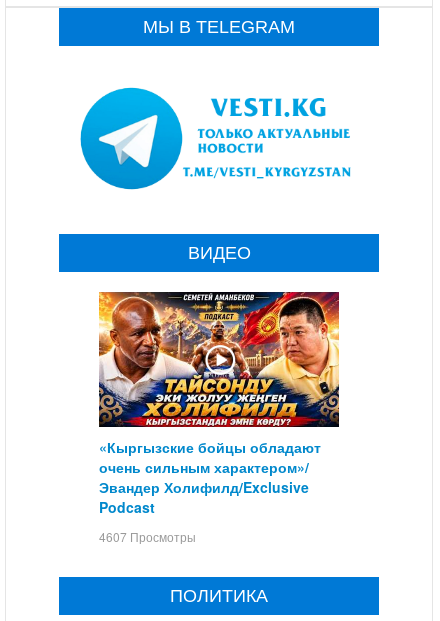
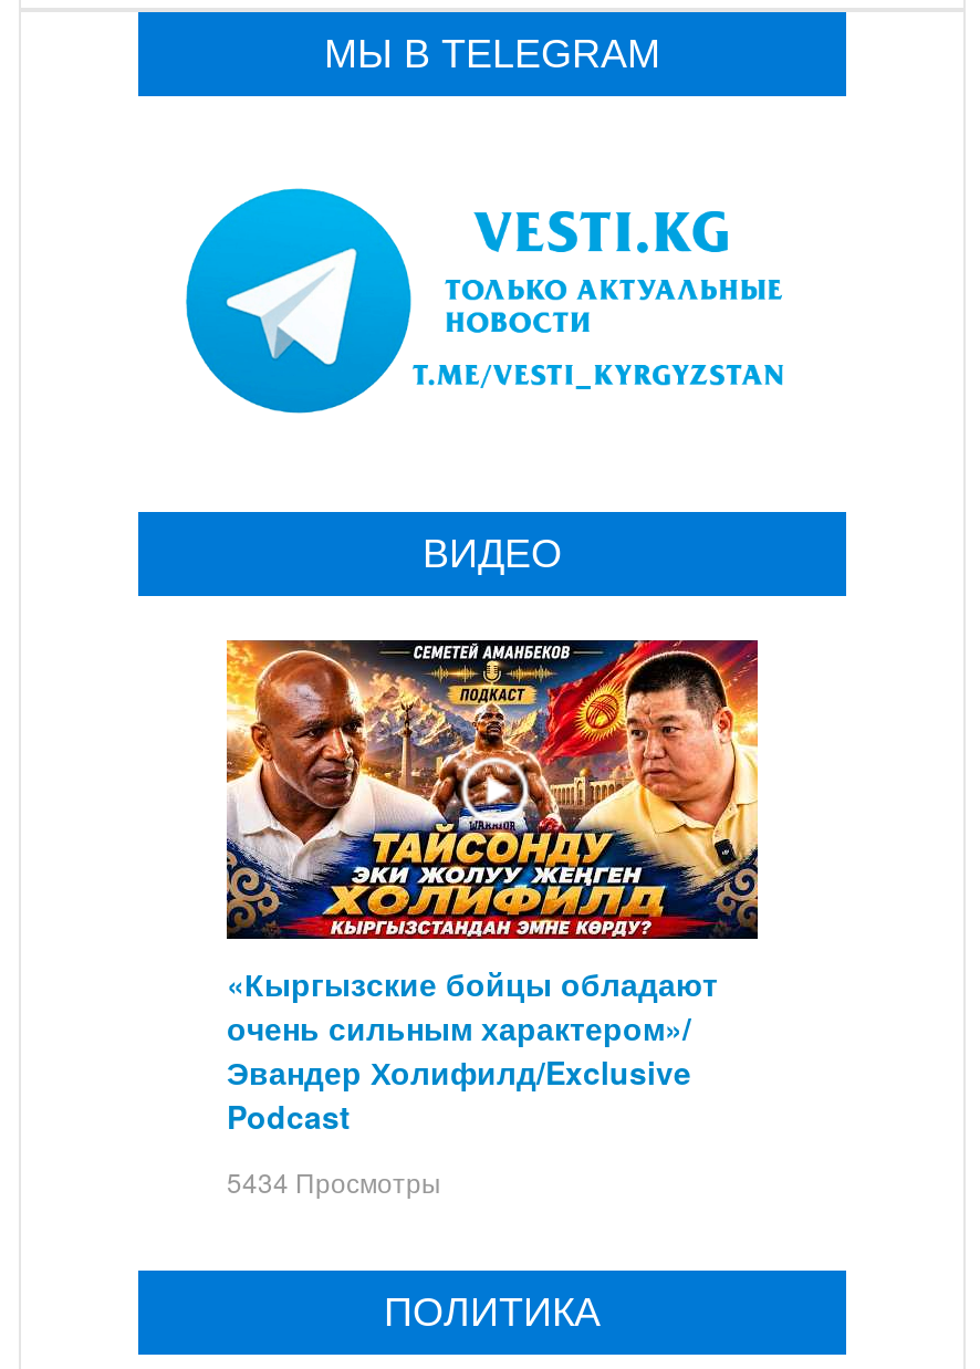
- 4607 Просмотры
+ 5434 Просмотры
